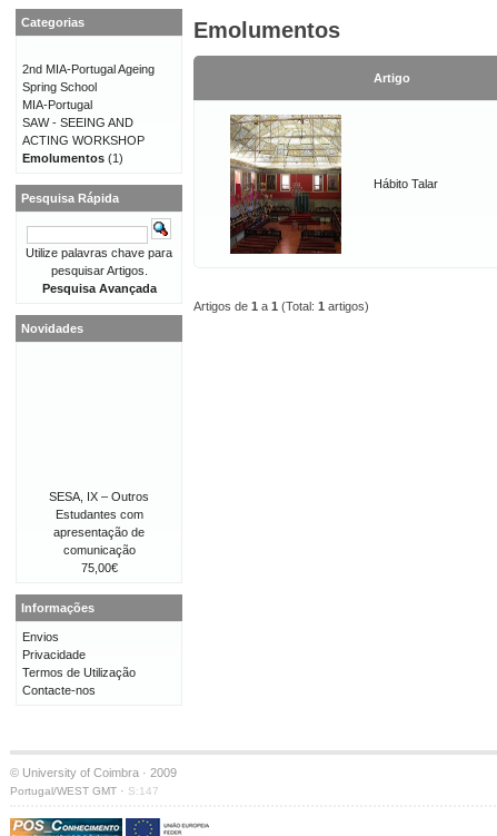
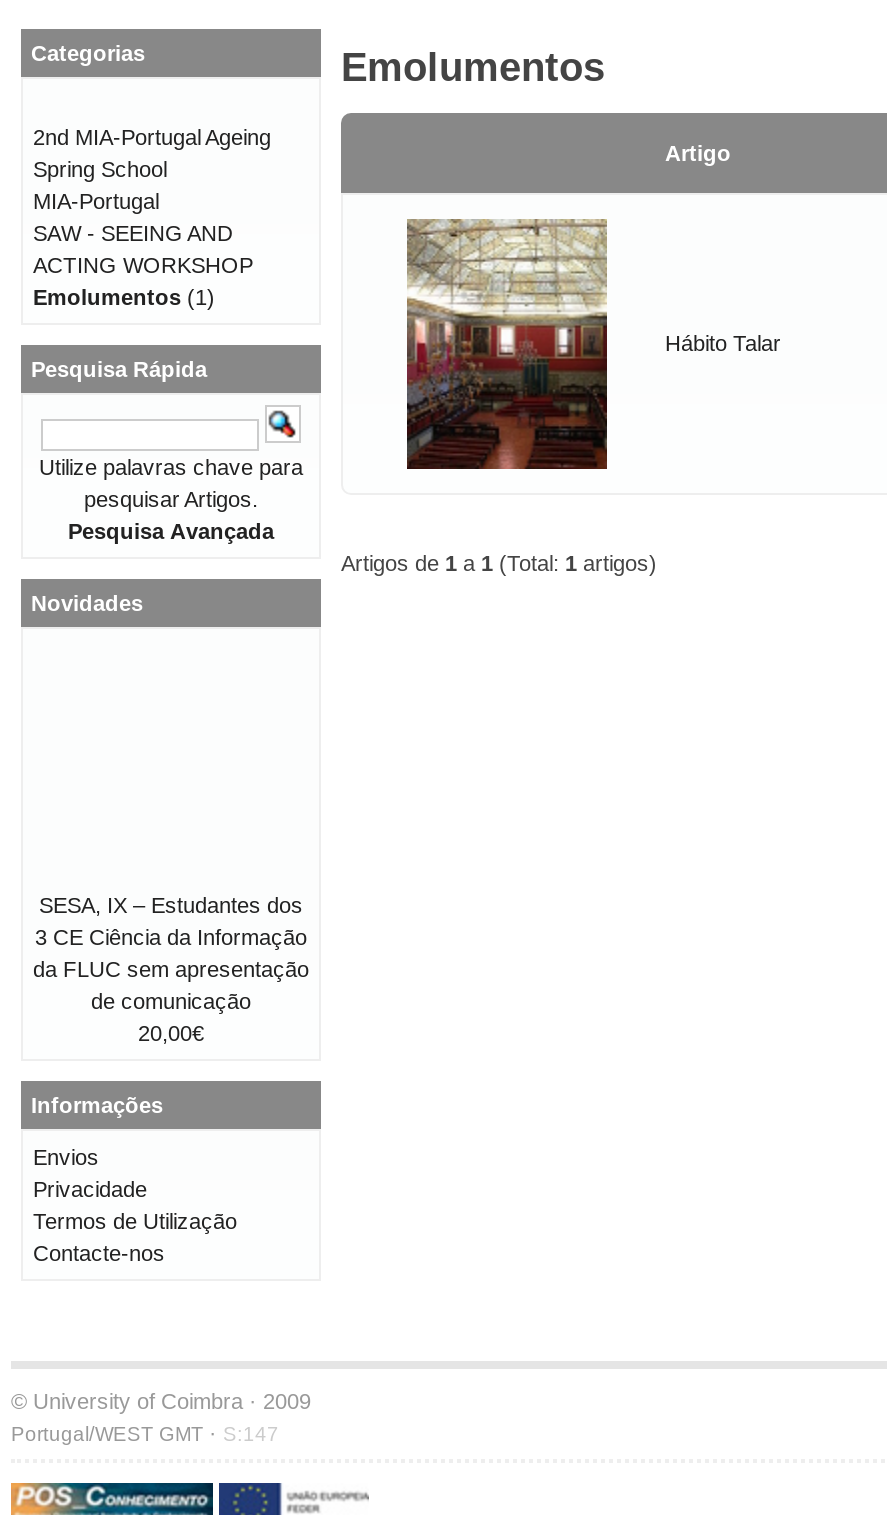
- SESA, IX – Outros
- Estudantes com
- apresentação de
- comunicação
- 75,00€
+ SESA, IX – Estudantes dos
+ 3 CE Ciência da Informação
+ da FLUC sem apresentação
+ de comunicação
+ 20,00€
